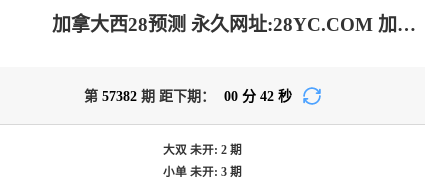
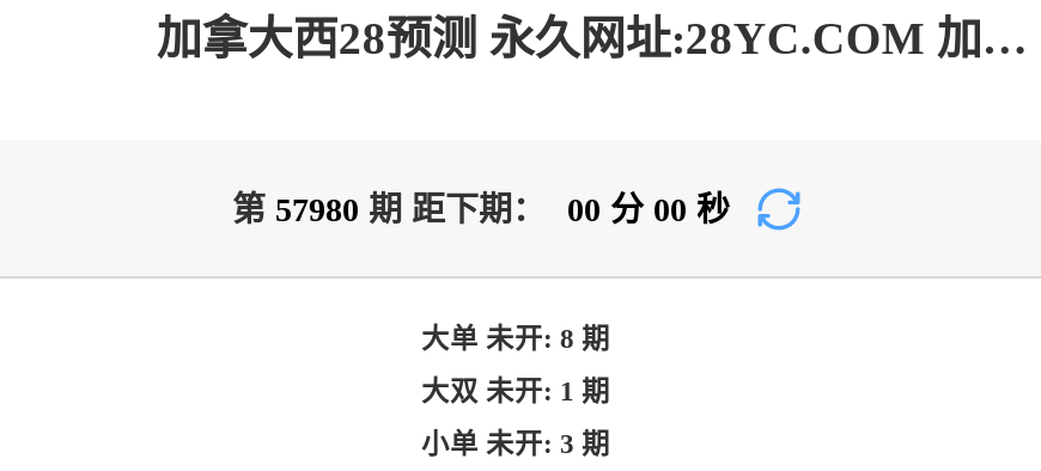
- 第57382期 距下期： 00分 42秒
+ 第57980期 距下期： 00分 00秒

- 大双未开: 2期
+ 大单未开: 8期
+ 大双未开: 1期
